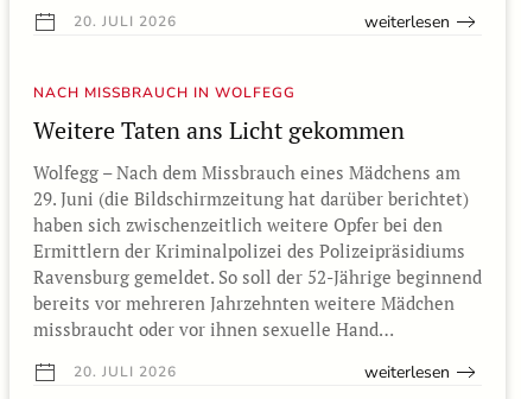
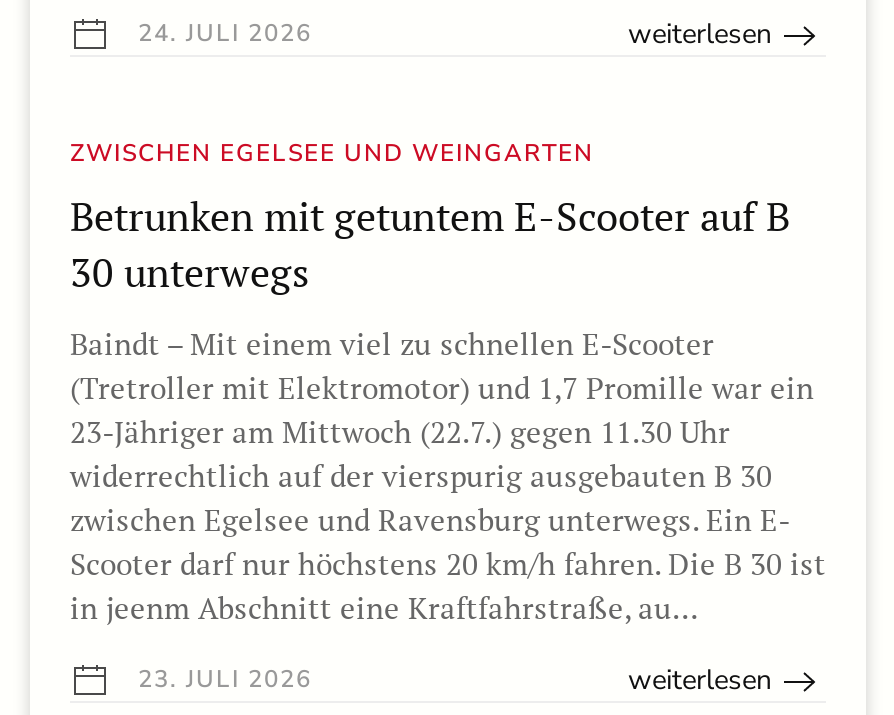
- 20. JULI 2026
+ 24. JULI 2026

- NACH MISSBRAUCH IN WOLFEGG
- Weitere Taten ans Licht gekommen
- Wolfegg – Nach dem Missbrauch eines Mädchens am
- 29. Juni (die Bildschirmzeitung hat darüber berichtet)
- haben sich zwischenzeitlich weitere Opfer bei den
- Ermittlern der Kriminalpolizei des Polizeipräsidiums
- Ravensburg gemeldet. So soll der 52-Jährige beginnend
- bereits vor mehreren Jahrzehnten weitere Mädchen
- missbraucht oder vor ihnen sexuelle Hand…
+ ZWISCHEN EGELSEE UND WEINGARTEN
+ Betrunken mit getuntem E-Scooter auf B
+ 30 unterwegs
+ Baindt – Mit einem viel zu schnellen E-Scooter
+ (Tretroller mit Elektromotor) und 1,7 Promille war ein
+ 23-Jähriger am Mittwoch (22.7.) gegen 11.30 Uhr
+ widerrechtlich auf der vierspurig ausgebauten B 30
+ zwischen Egelsee und Ravensburg unterwegs. Ein E-
+ Scooter darf nur höchstens 20 km/h fahren. Die B 30 ist
+ in jeenm Abschnitt eine Kraftfahrstraße, au…

- 20. JULI 2026
+ 23. JULI 2026
